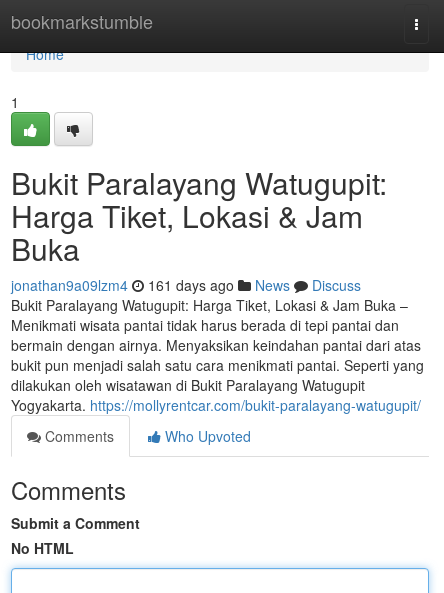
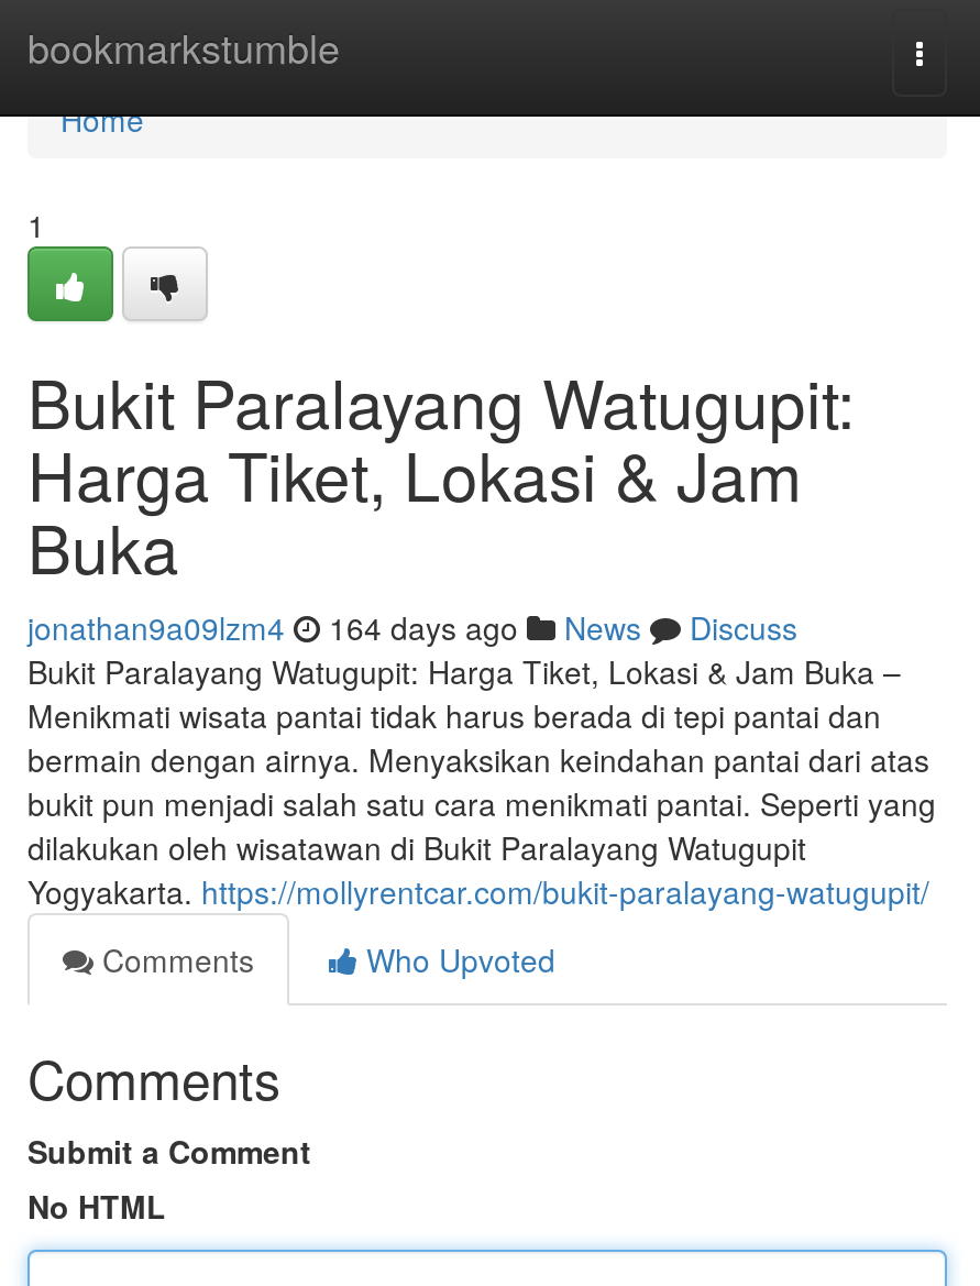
- jonathan9a09lzm4 161 days ago News Discuss
+ jonathan9a09lzm4 164 days ago News Discuss
